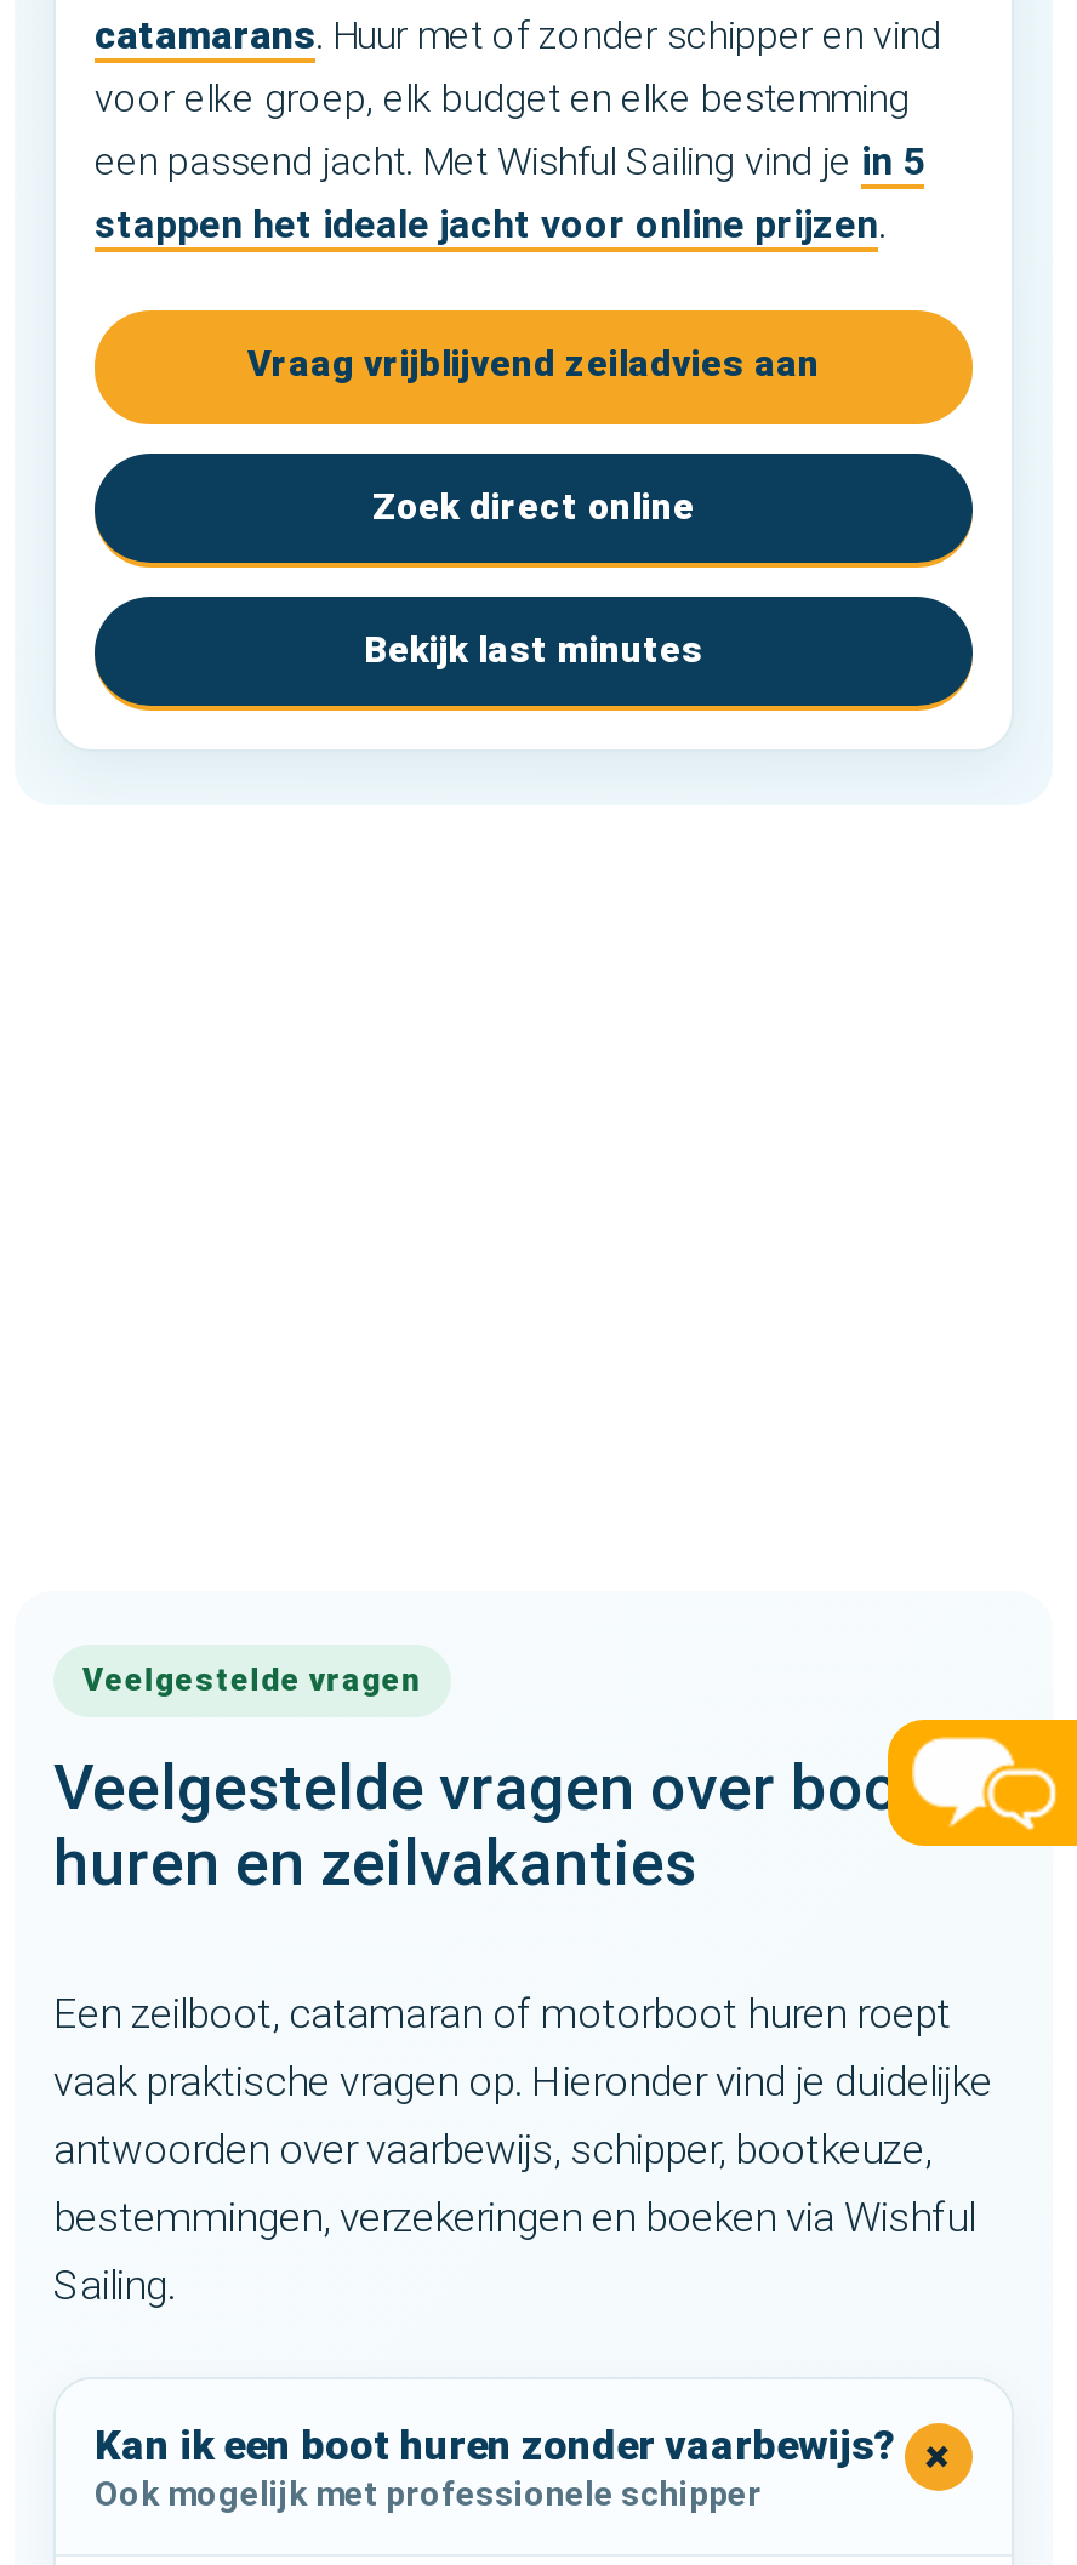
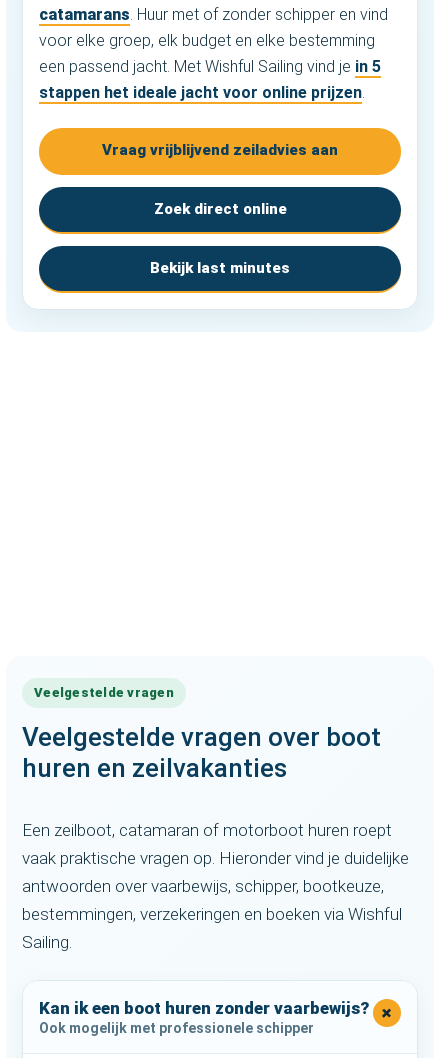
- [image]
